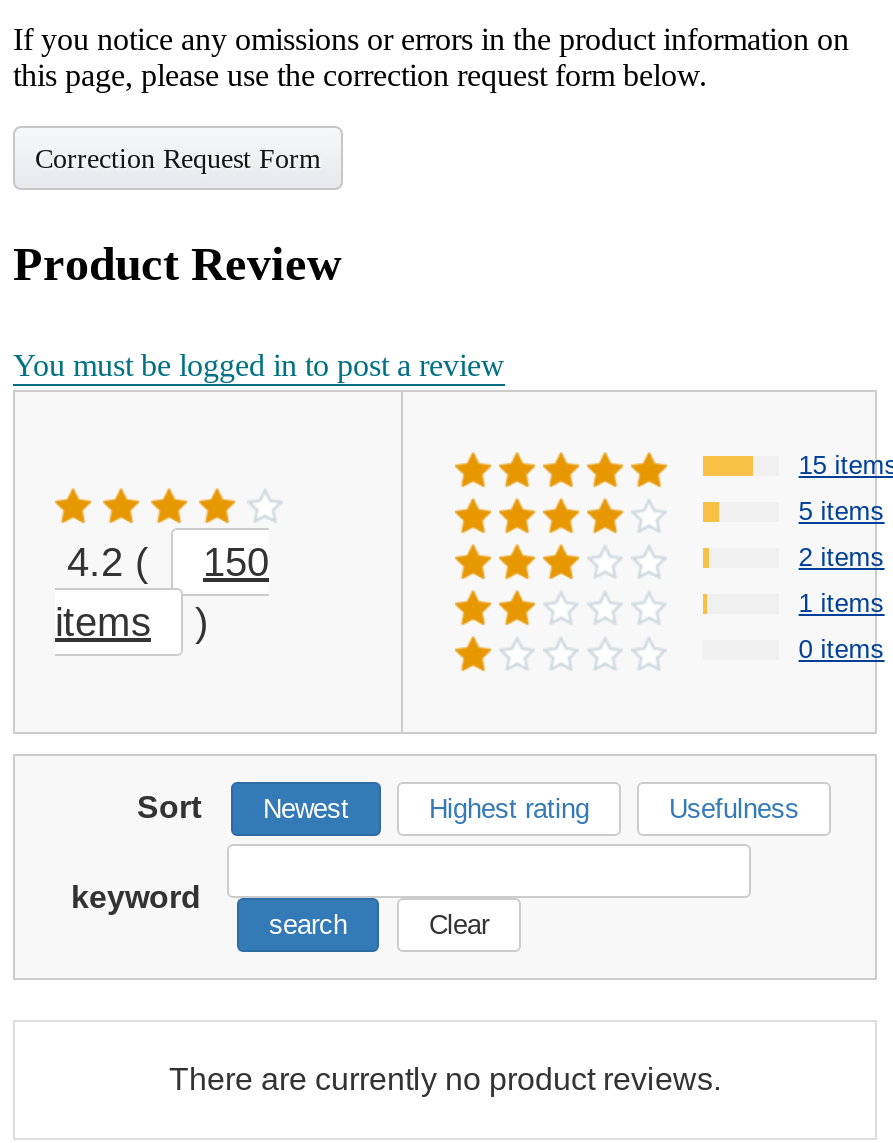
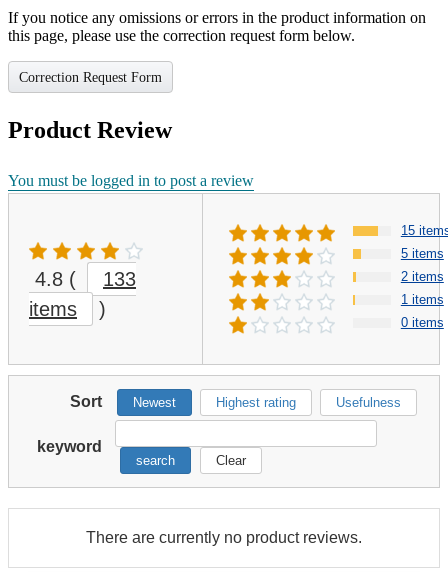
- 4.2 (
+ 4.8 (

- 150
+ 133
